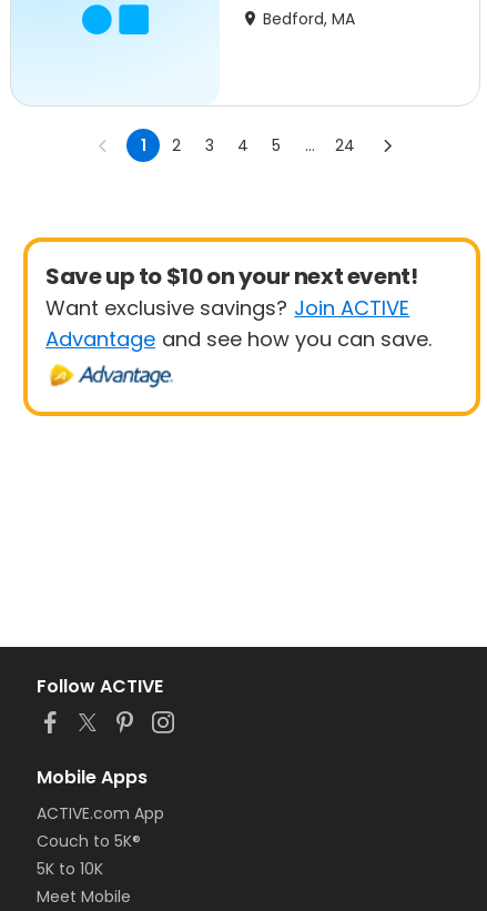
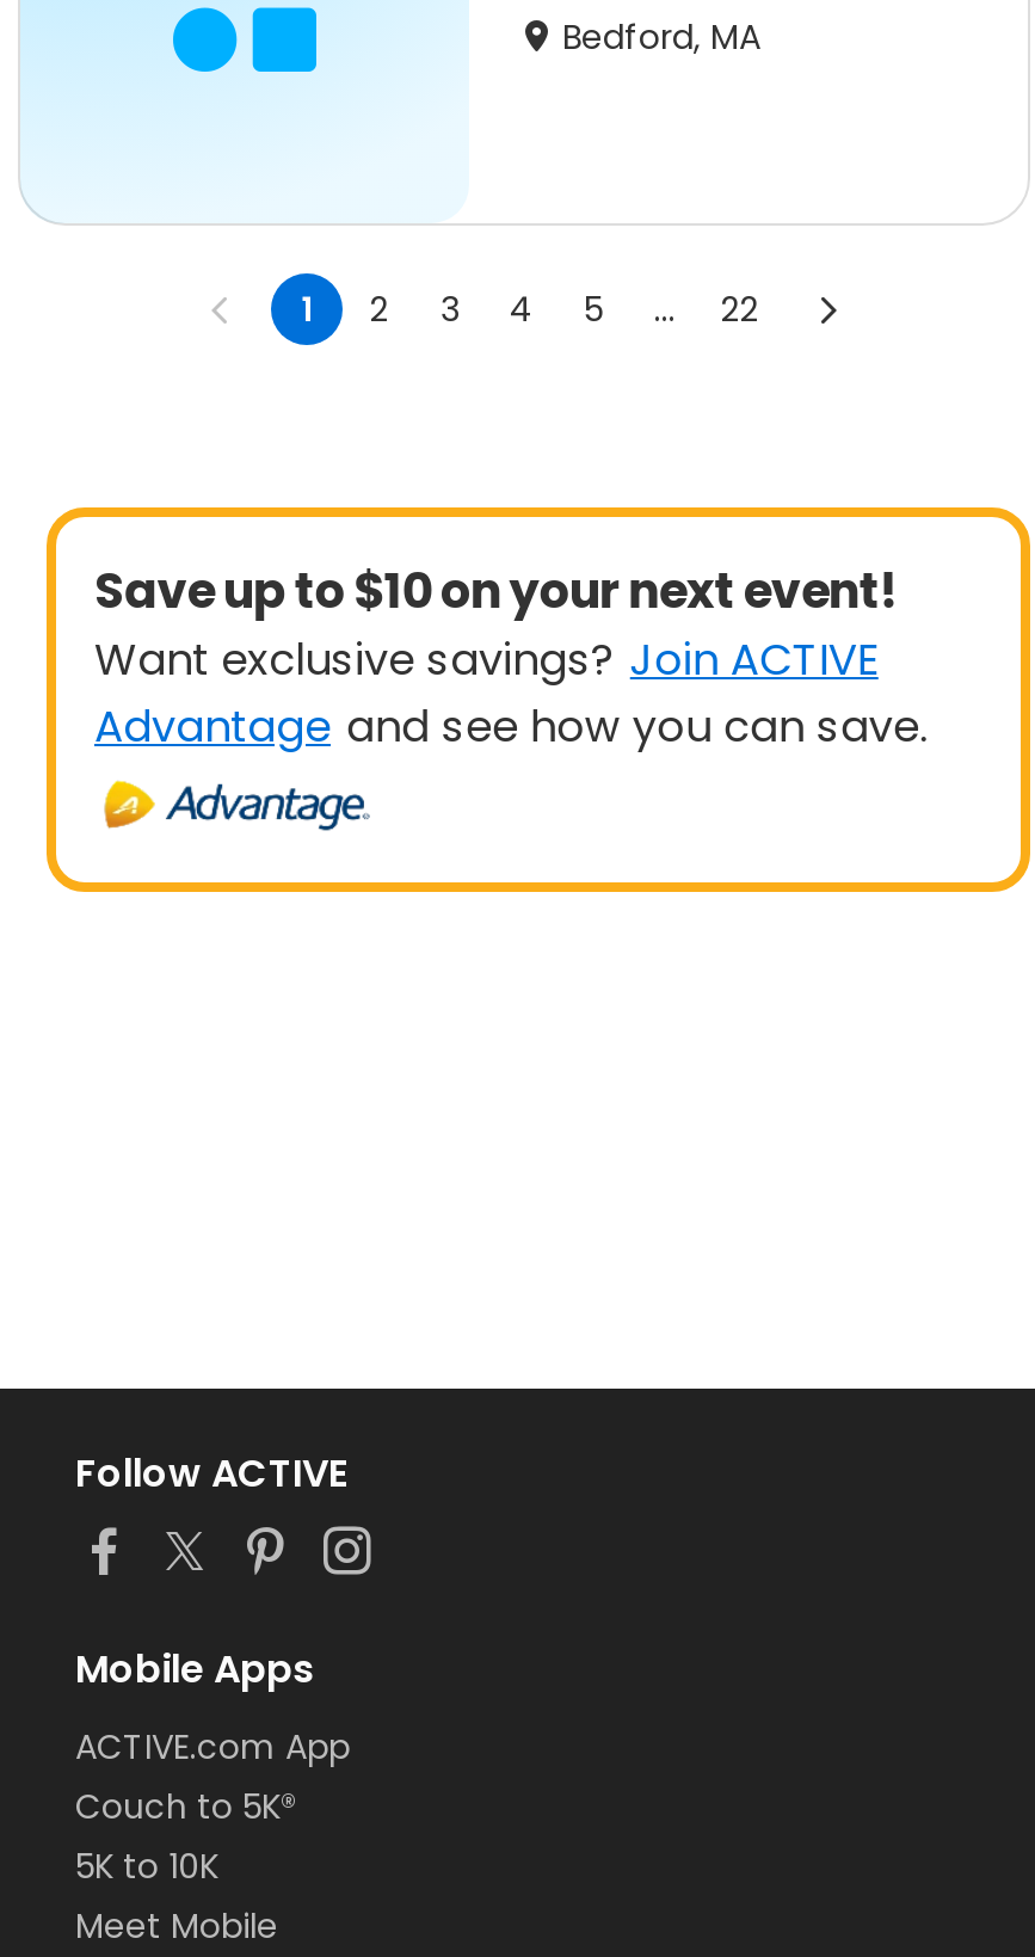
- 24
+ 22
